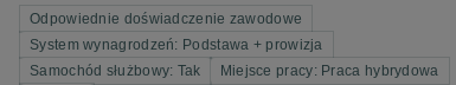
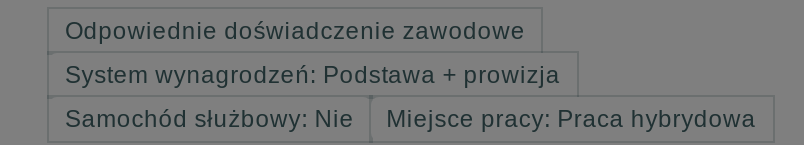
- Samochód służbowy: Tak
+ Samochód służbowy: Nie
